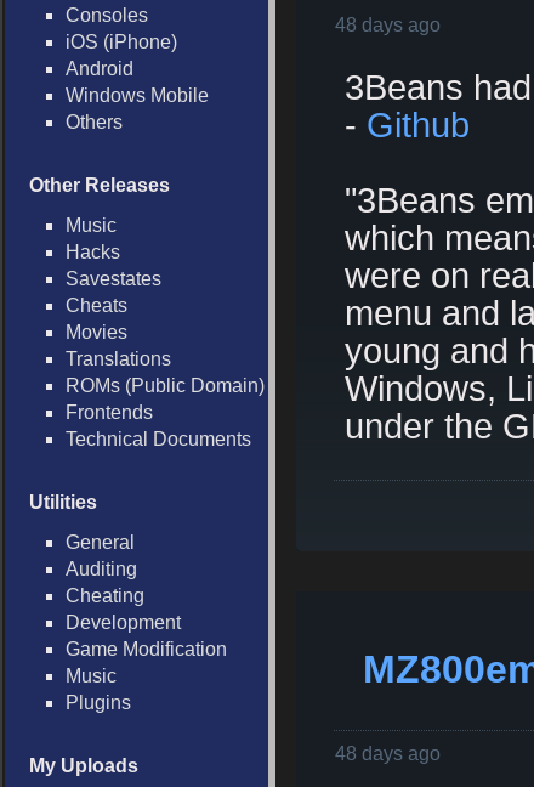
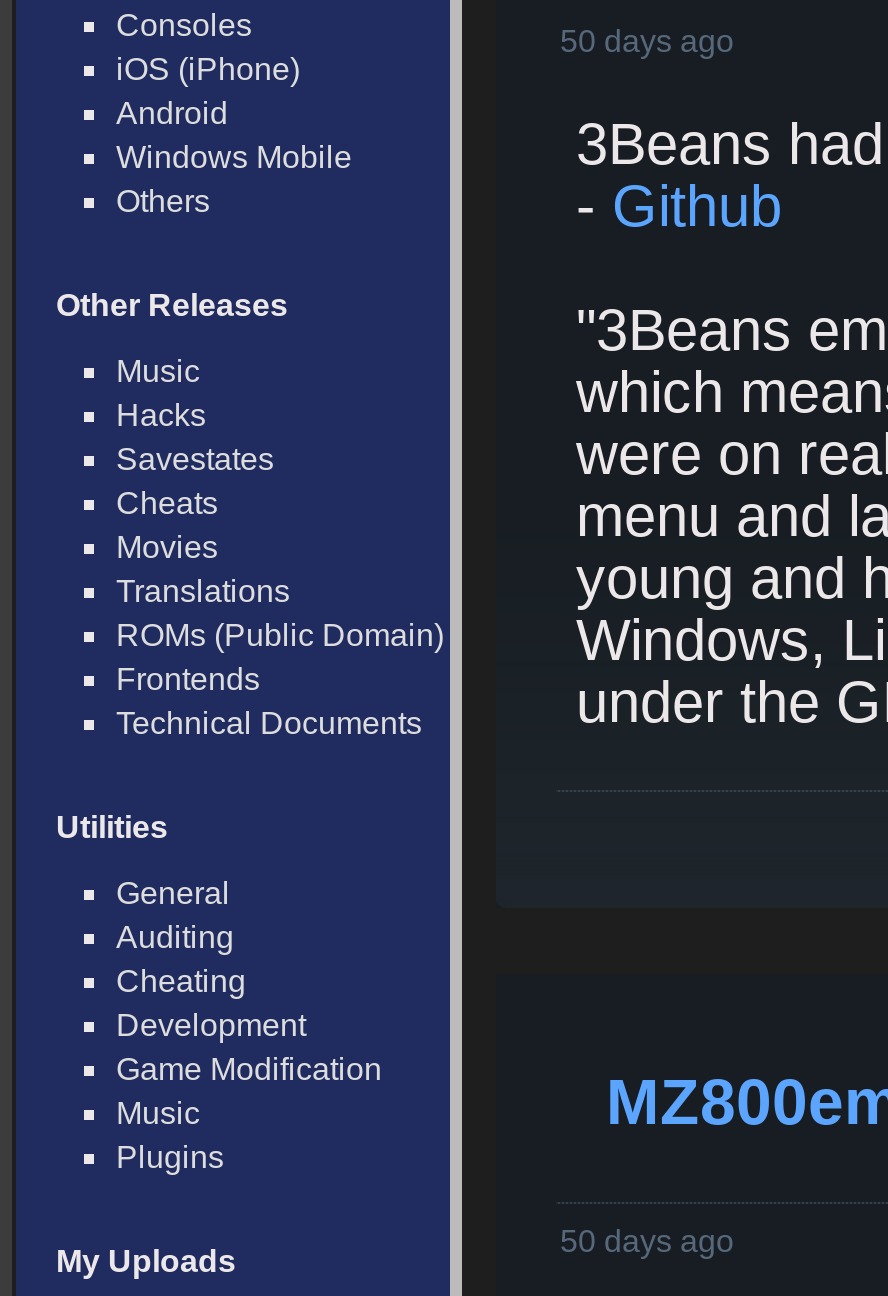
- 48 days ago
+ 50 days ago

- 48 days ago
+ 50 days ago
